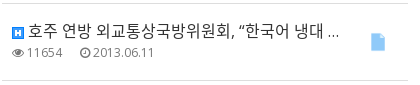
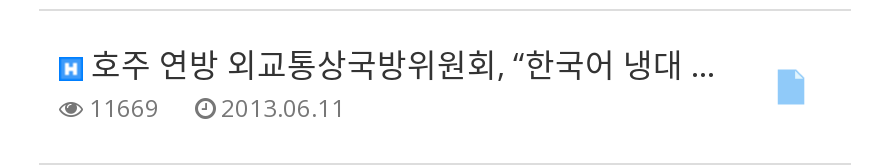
- 11654 2013.06.11
+ 11669 2013.06.11
